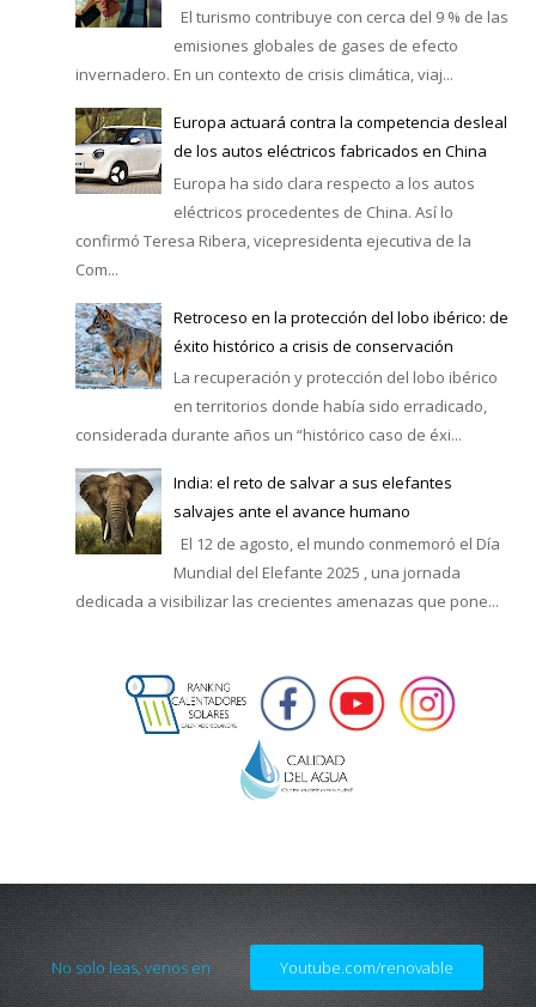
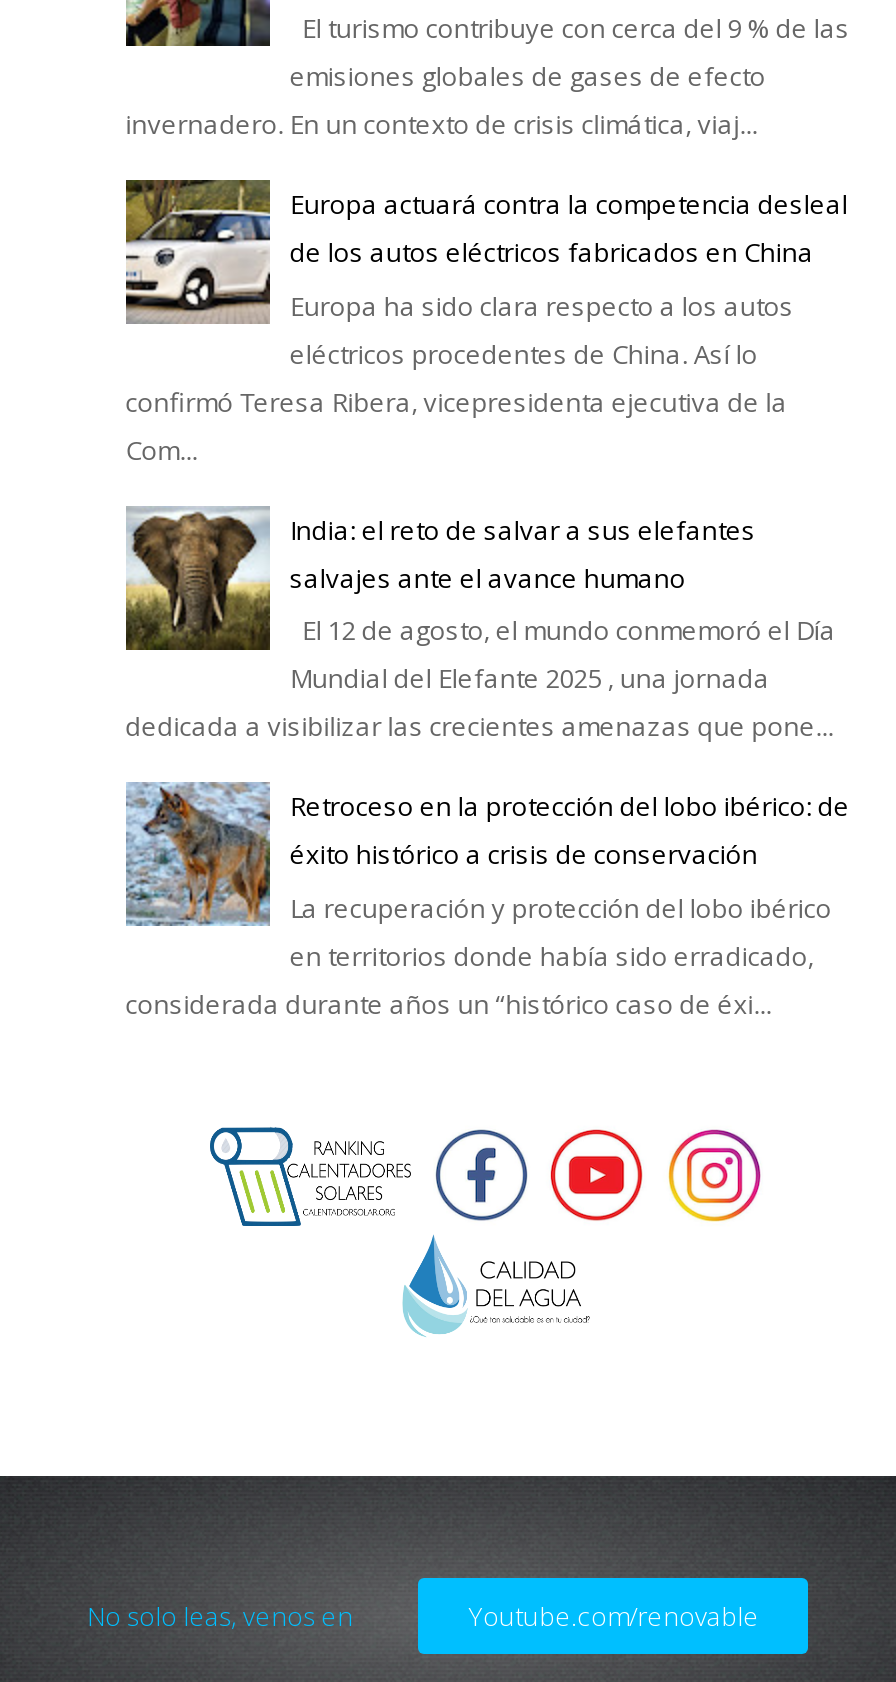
moved down: [image] | Retroceso en la protección del lobo ibérico: de | éxito histórico a crisis de conservación | La recuperación y protección del lobo ibérico | en territorios donde había sido erradicado, | considerada durante años un “histórico caso de éxi...

moved up: [image] | India: el reto de salvar a sus elefantes | salvajes ante el avance humano | El 12 de agosto, el mundo conmemoró el Día | Mundial del Elefante 2025 , una jornada | dedicada a visibilizar las crecientes amenazas que pone...
